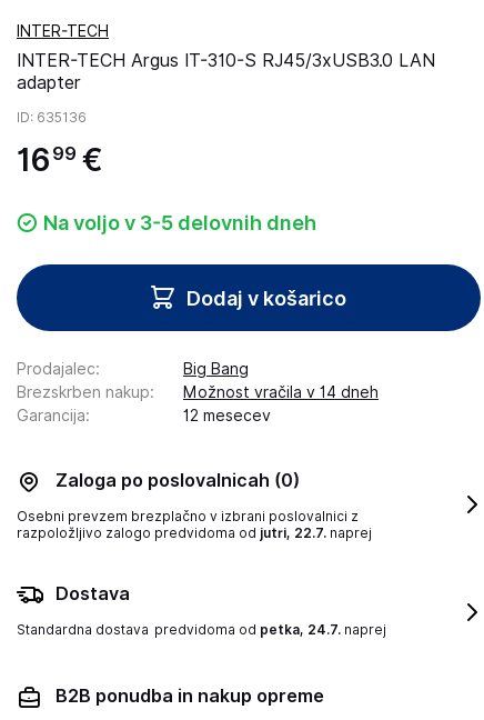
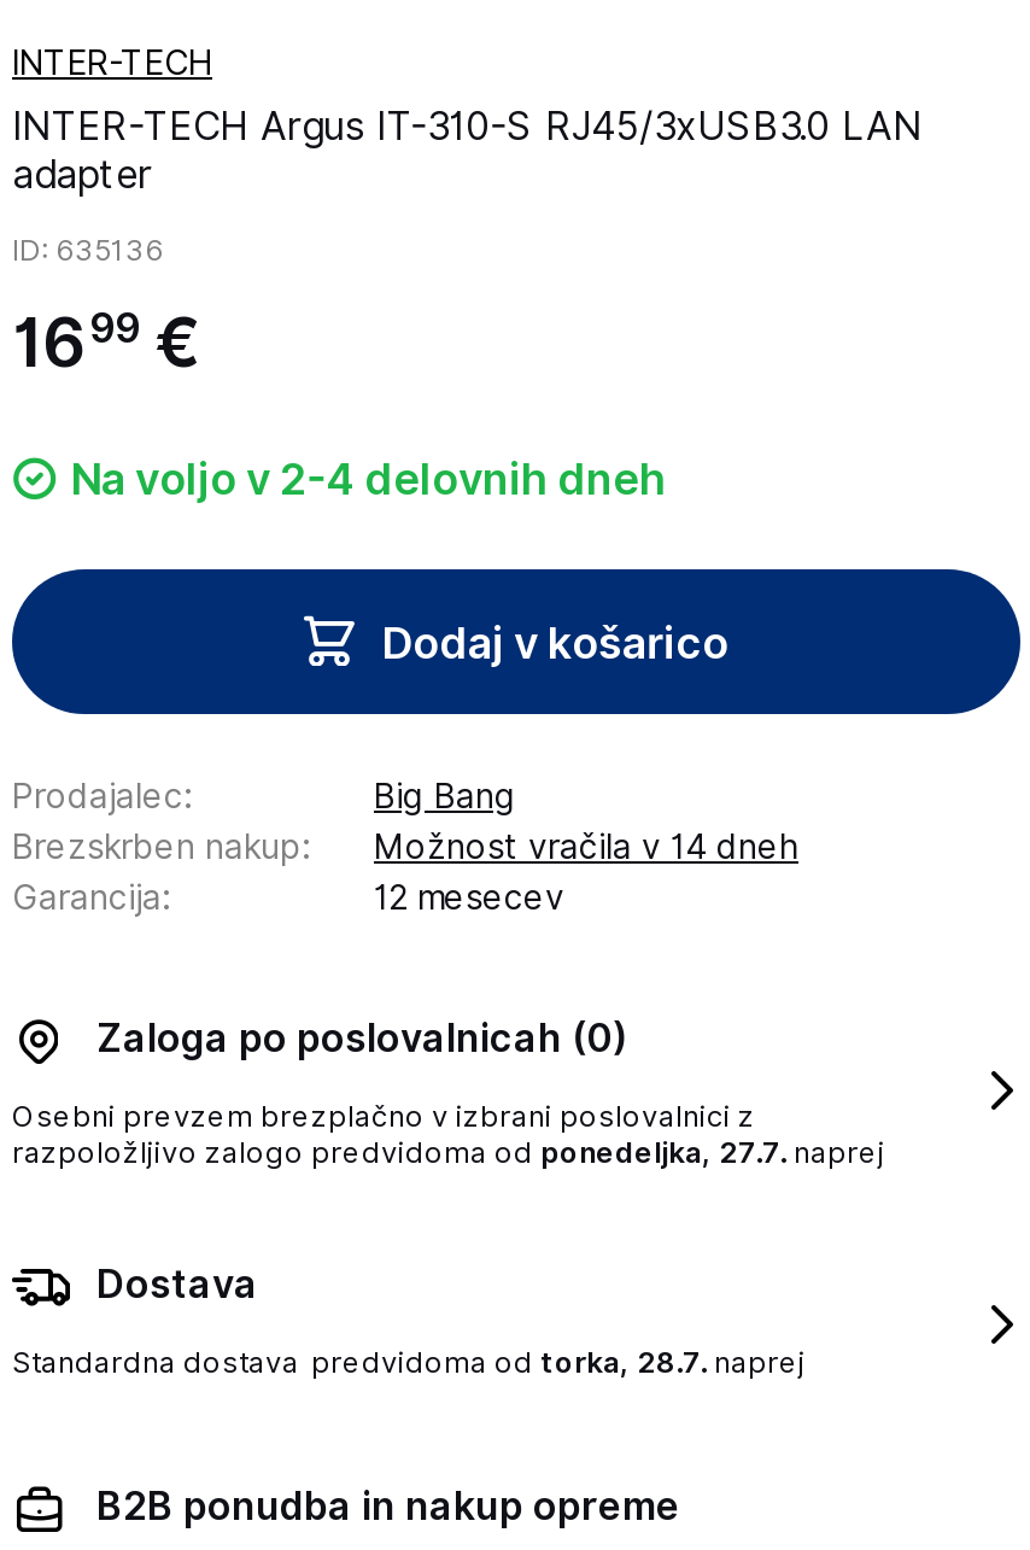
- Na voljo v 3-5 delovnih dneh
+ Na voljo v 2-4 delovnih dneh

- razpoložljivo zalogo predvidoma od jutri, 22.7. naprej
+ razpoložljivo zalogo predvidoma od ponedeljka, 27.7. naprej

- Standardna dostava predvidoma od petka, 24.7. naprej
+ Standardna dostava predvidoma od torka, 28.7. naprej
